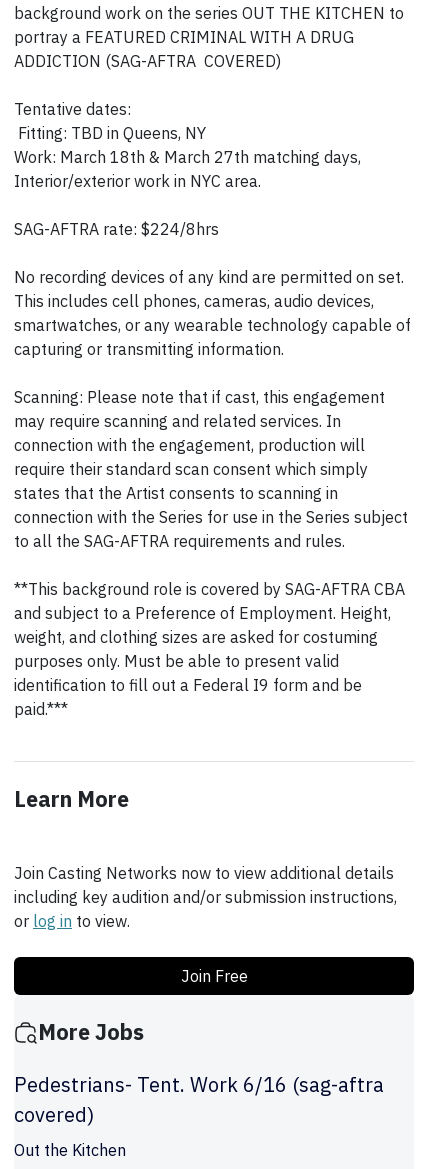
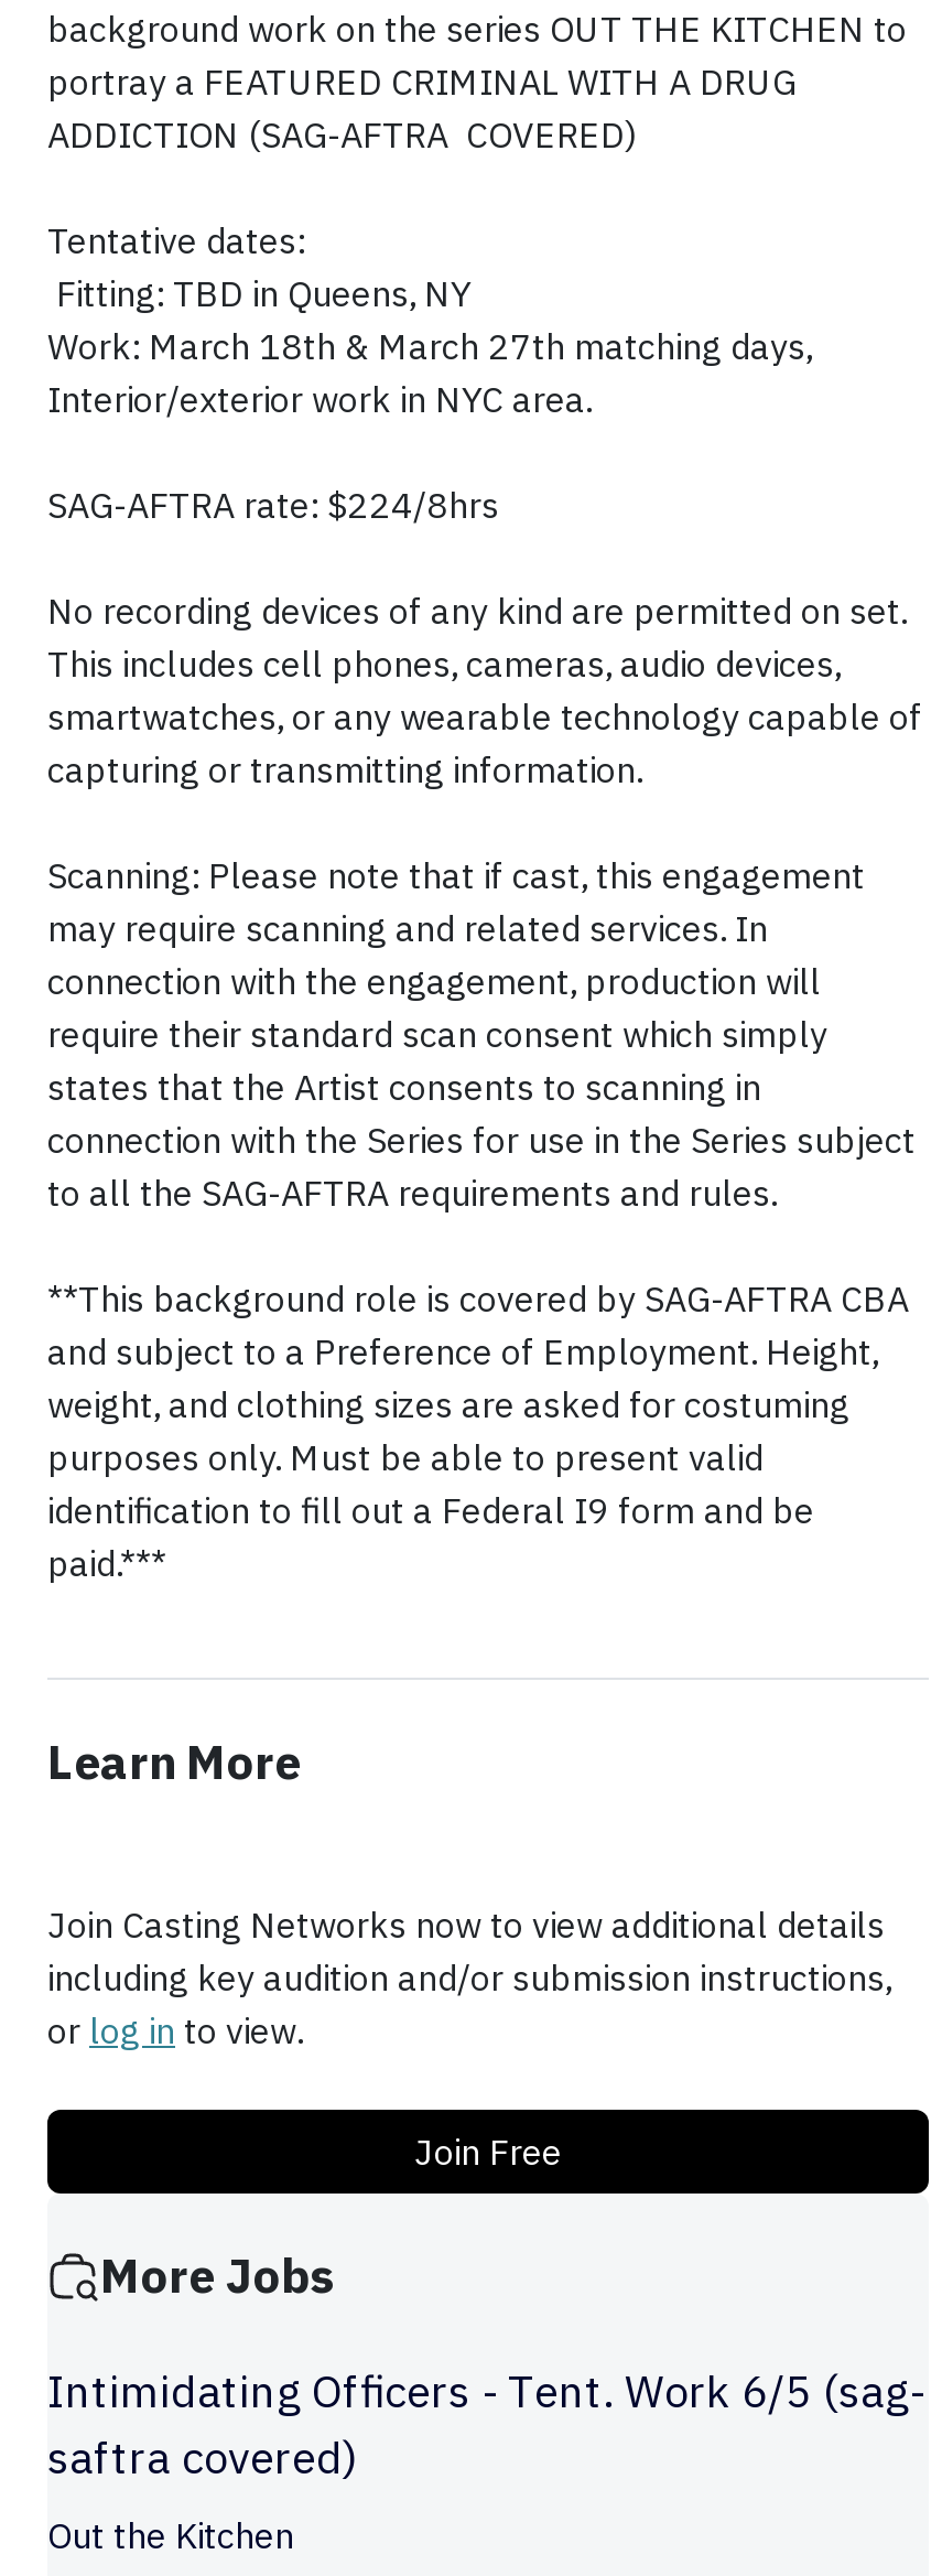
- Pedestrians- Tent. Work 6/16 (sag-aftra
- covered)
+ Intimidating Officers - Tent. Work 6/5 (sag-
+ saftra covered)
